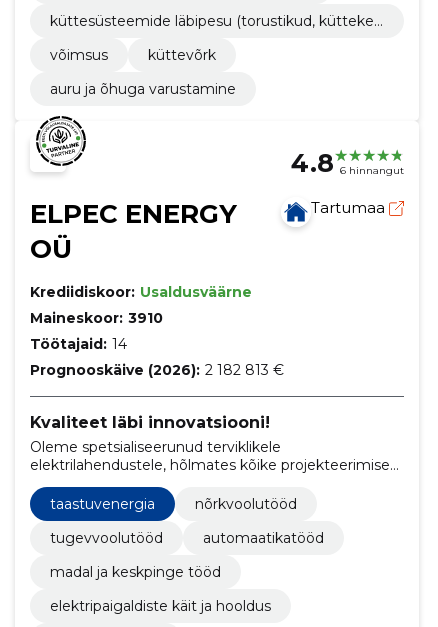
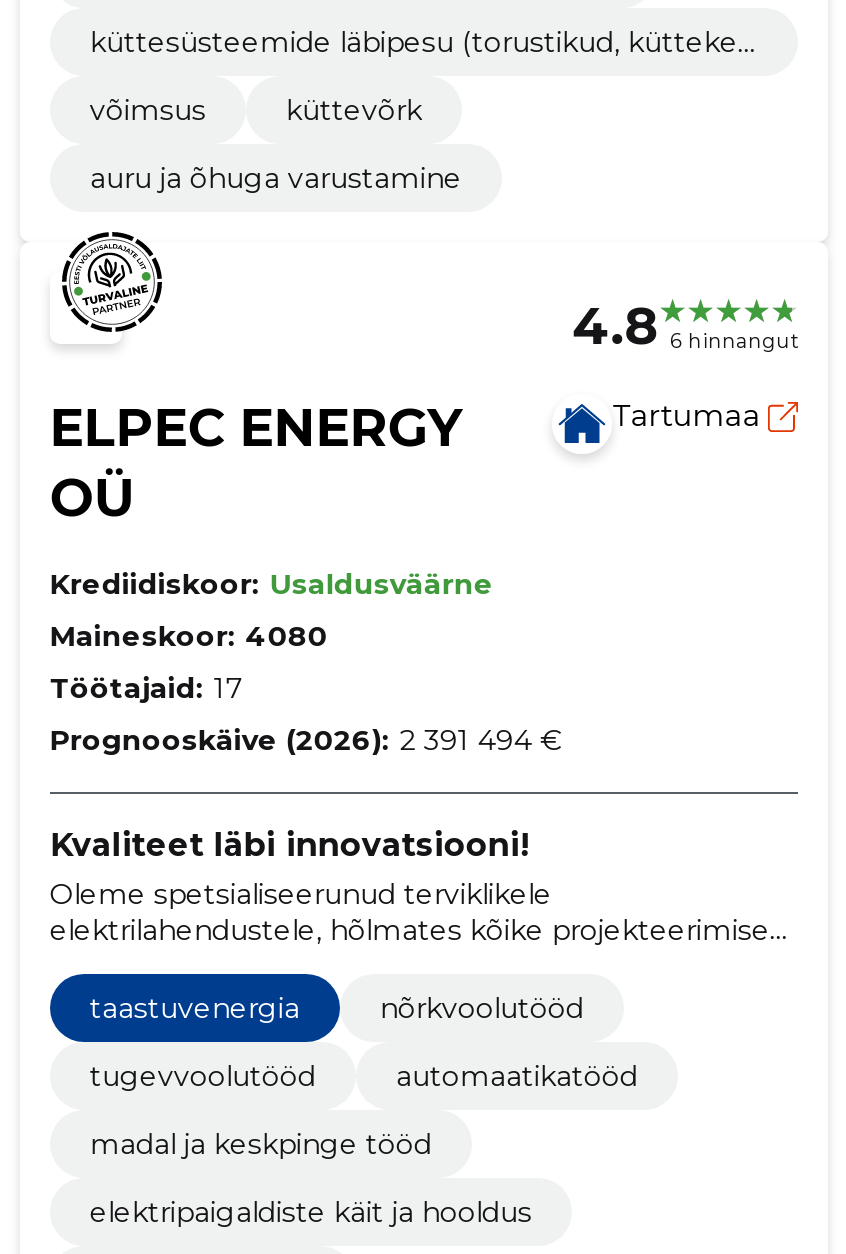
- Maineskoor: 3910
+ Maineskoor: 4080

- Töötajaid: 14
+ Töötajaid: 17

- Prognooskäive (2026): 2 182 813 €
+ Prognooskäive (2026): 2 391 494 €
